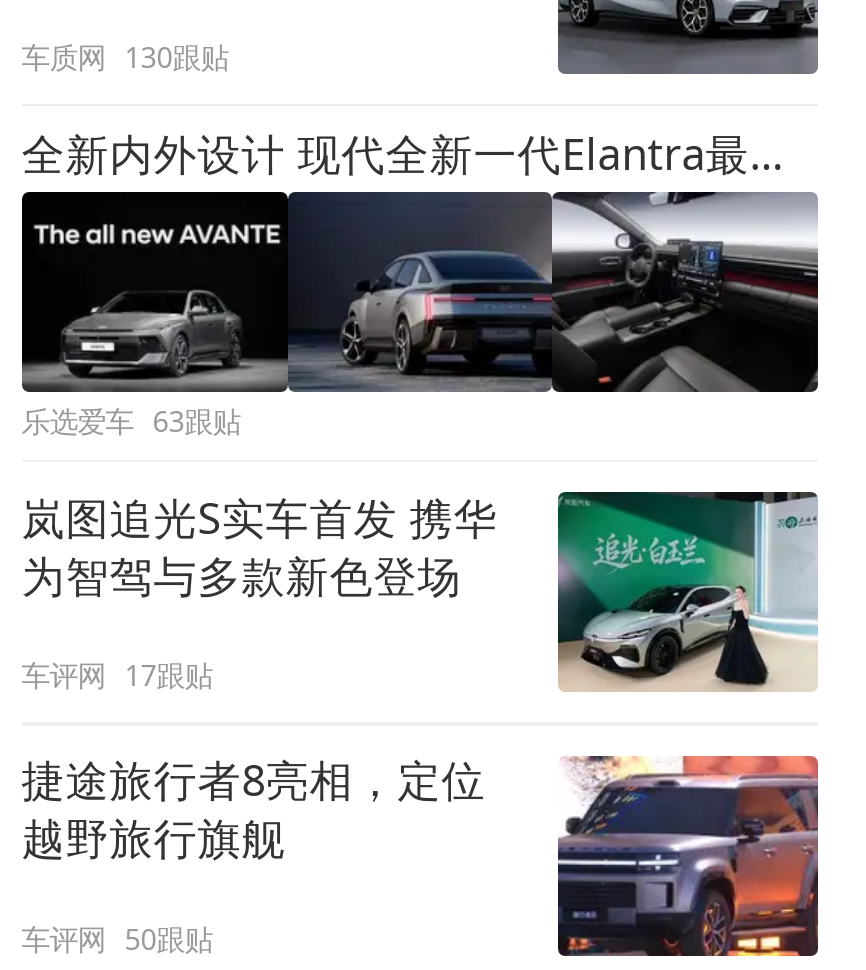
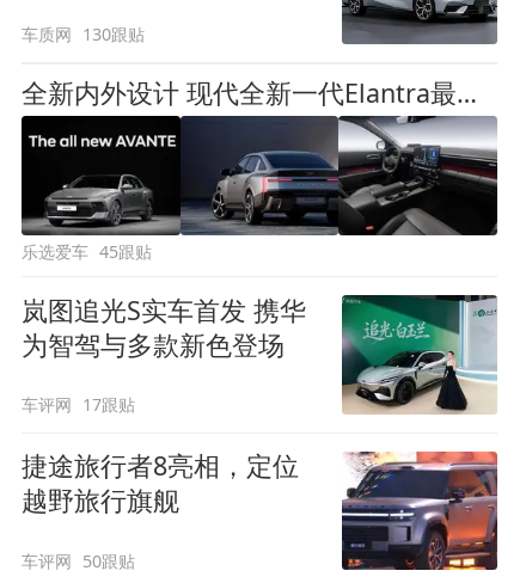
- 乐选爱车 63跟贴
+ 乐选爱车 45跟贴
